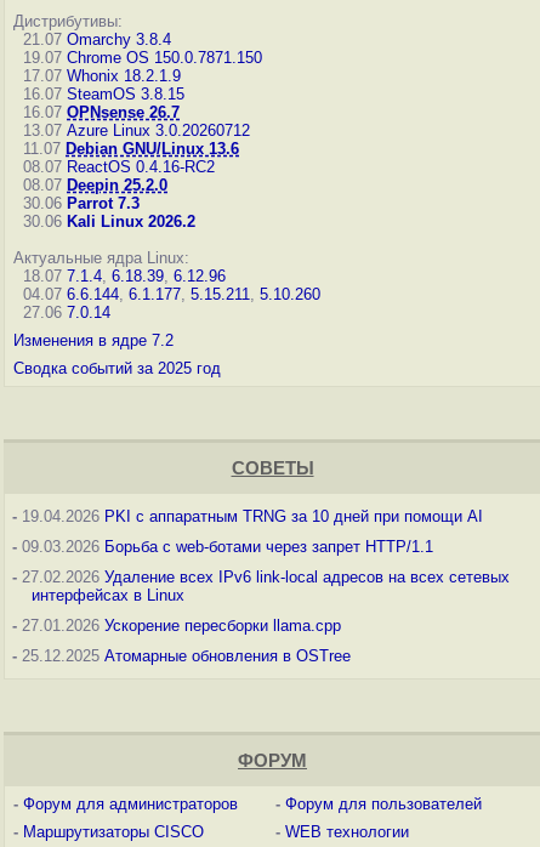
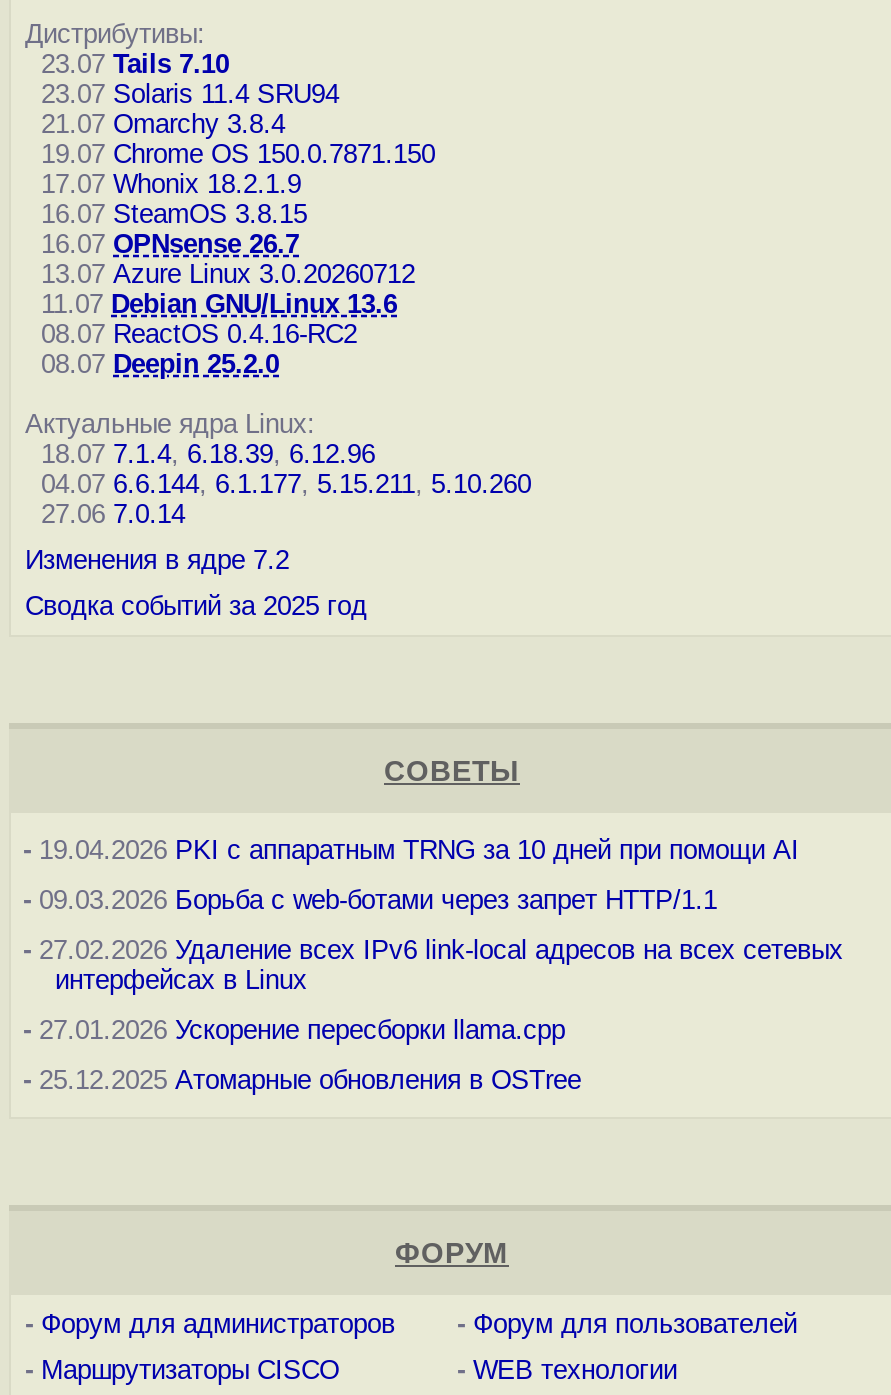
+ 23.07 Tails 7.10
+ 23.07 Solaris 11.4 SRU94

moved down: 21.07 Omarchy 3.8.4 | 19.07 Chrome OS 150.0.7871.150 | 17.07 Whonix 18.2.1.9 | ... | 08.07 ReactOS 0.4.16-RC2 | 08.07 Deepin 25.2.0

- 30.06 Parrot 7.3
- 30.06 Kali Linux 2026.2
